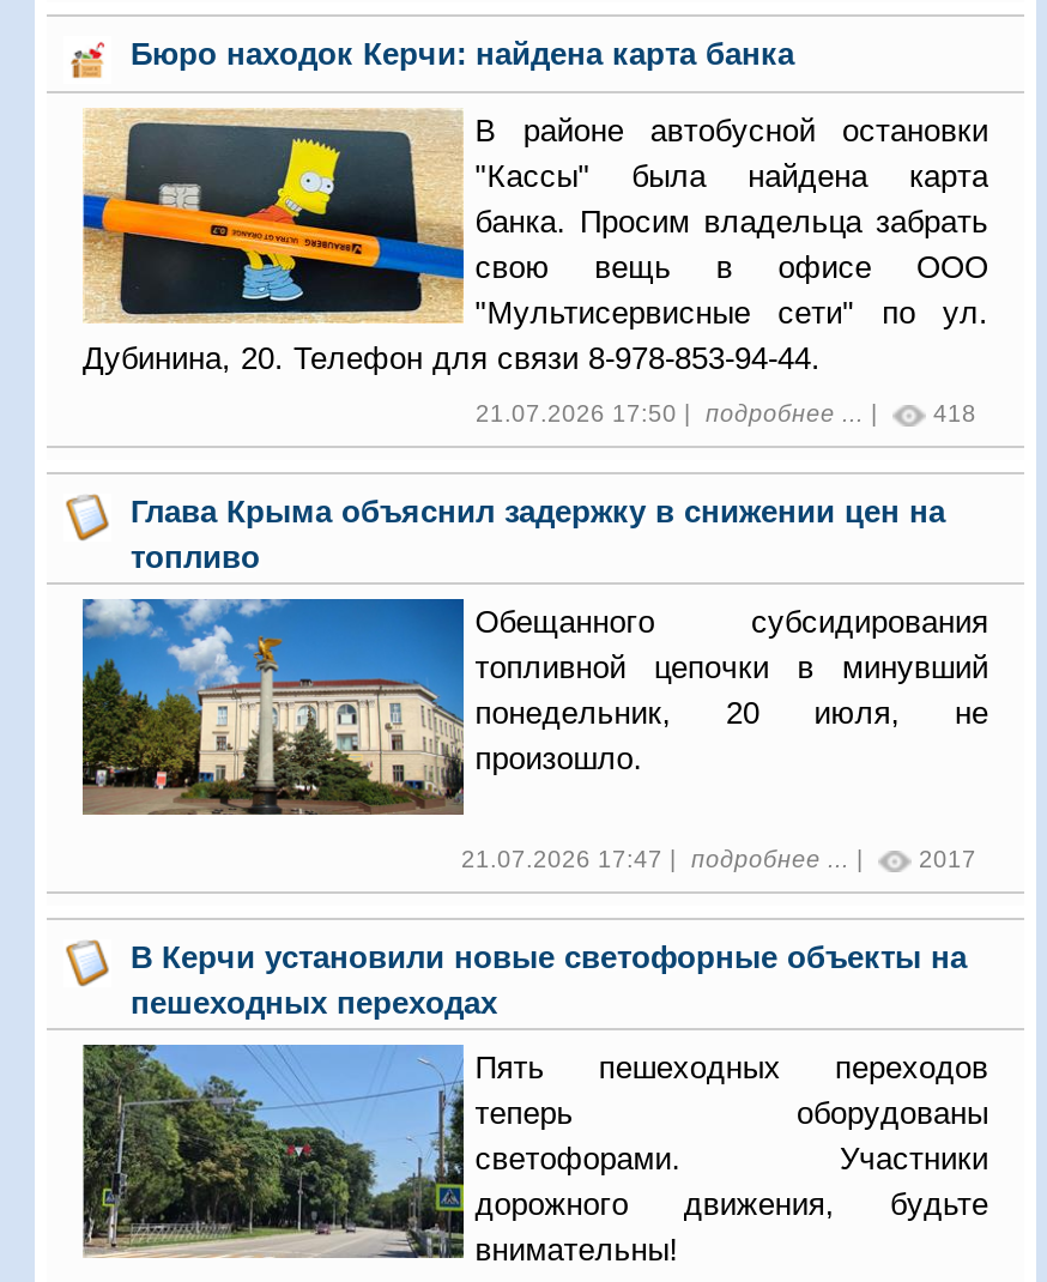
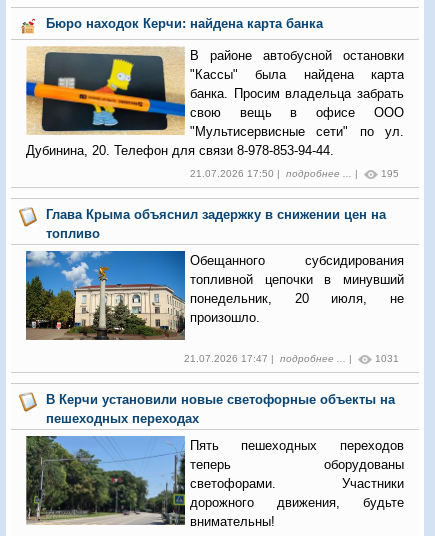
- 418
+ 195

- 2017
+ 1031
